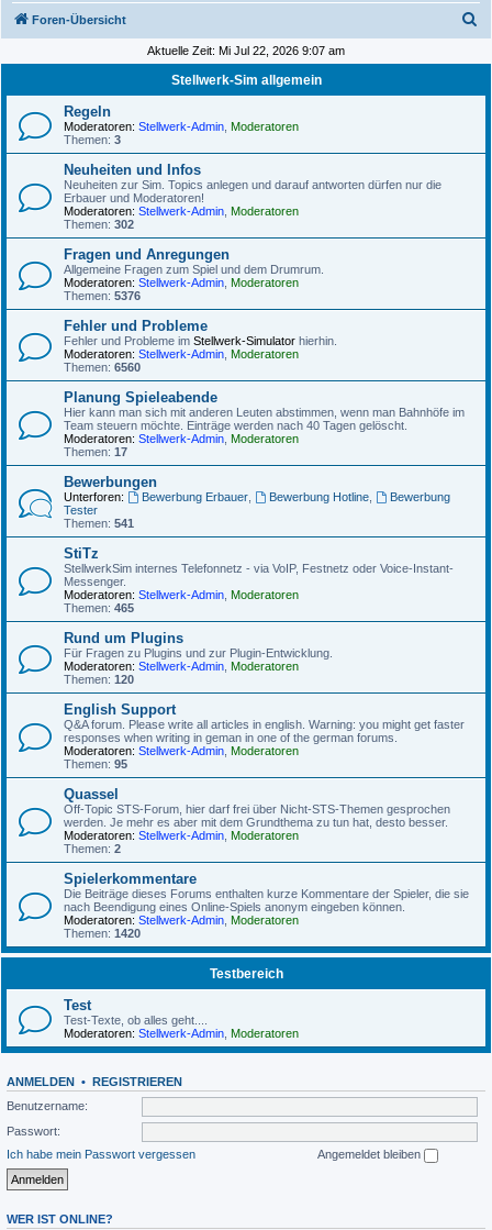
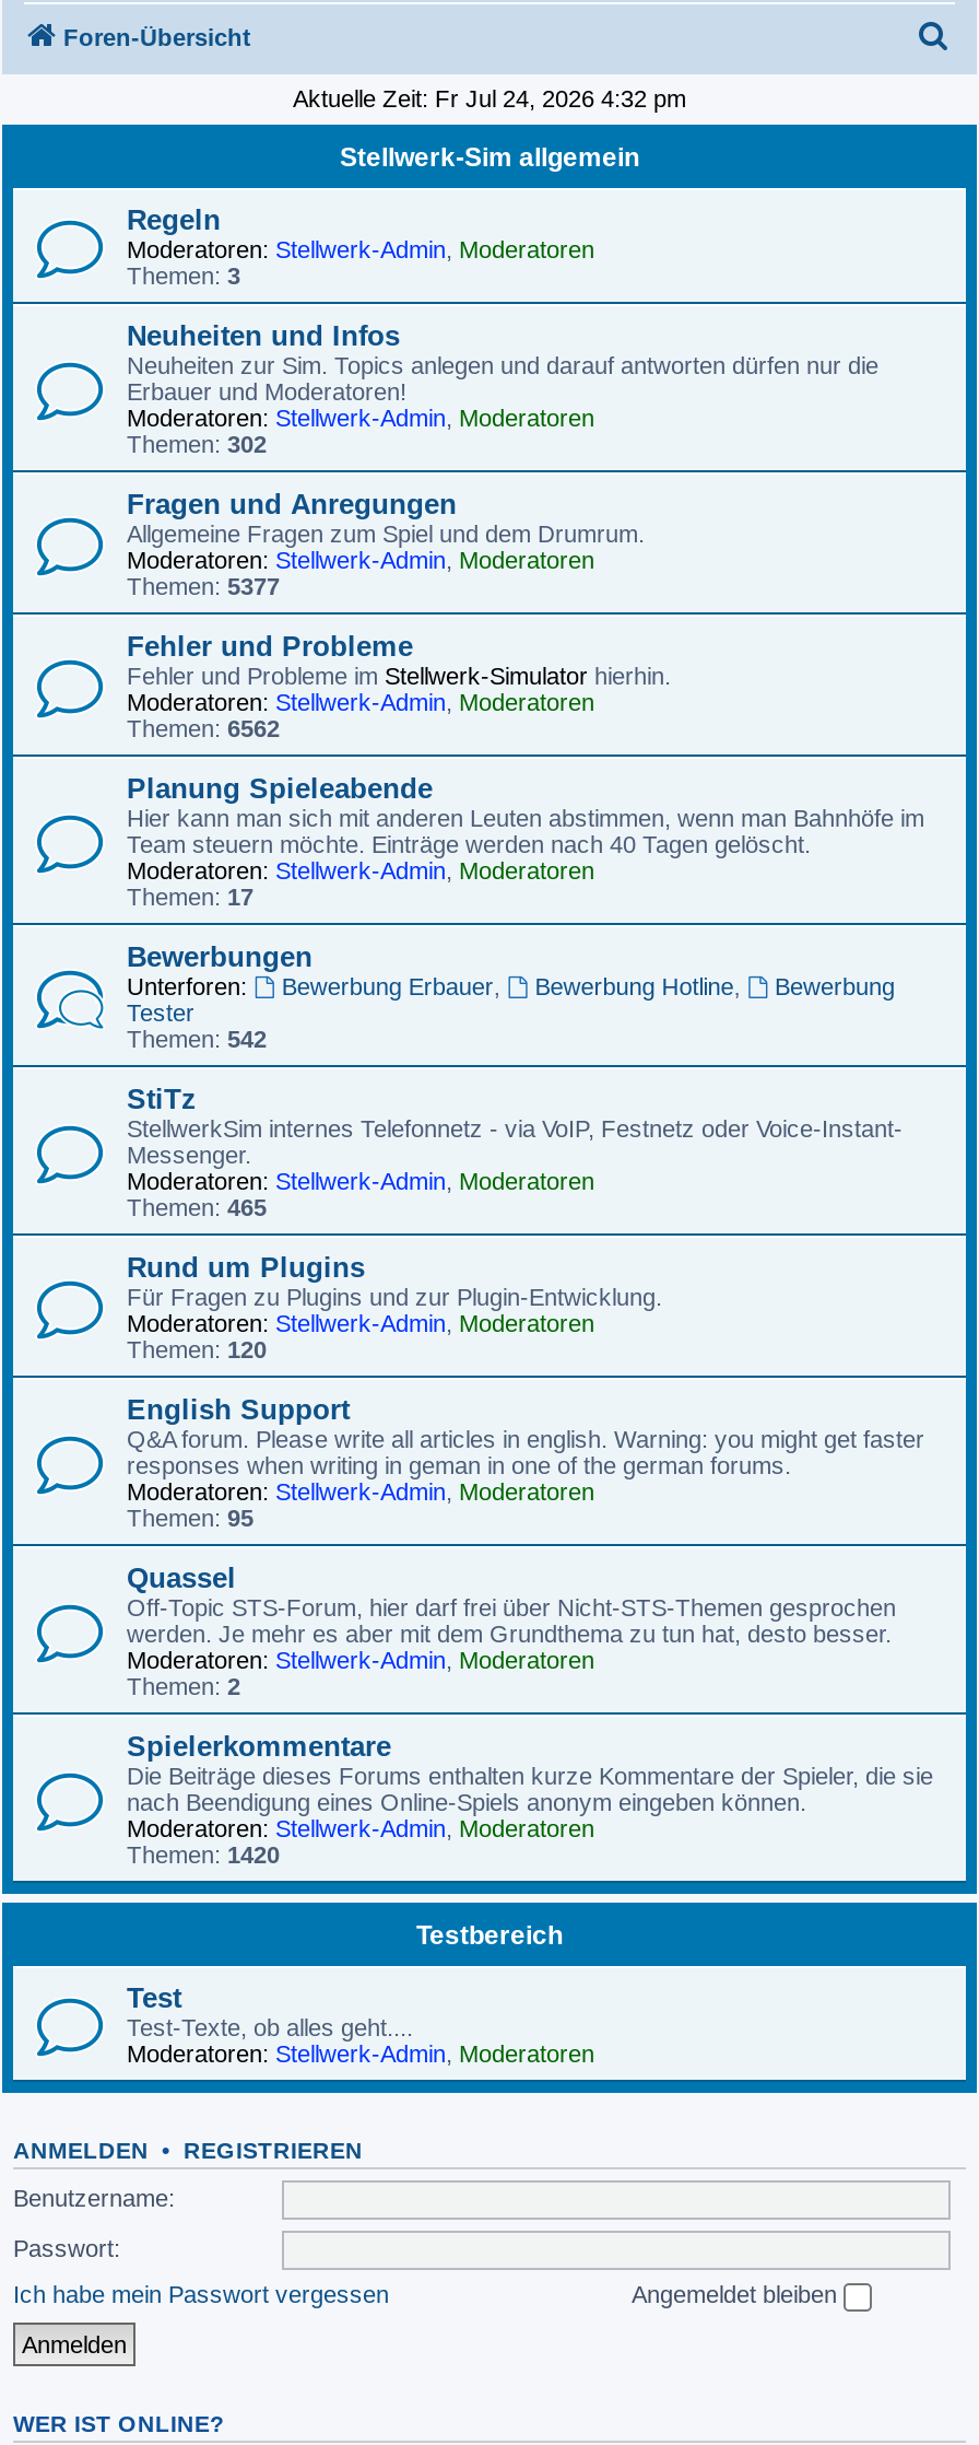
- Aktuelle Zeit: Mi Jul 22, 2026 9:07 am
+ Aktuelle Zeit: Fr Jul 24, 2026 4:32 pm

- Themen: 5376
+ Themen: 5377

- Themen: 6560
+ Themen: 6562

- Themen: 541
+ Themen: 542
